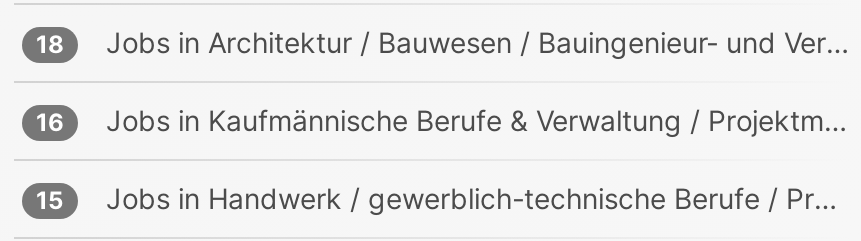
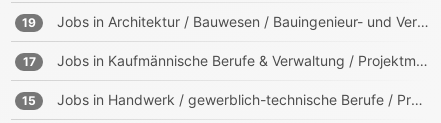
- 18
+ 19

- 16
+ 17
